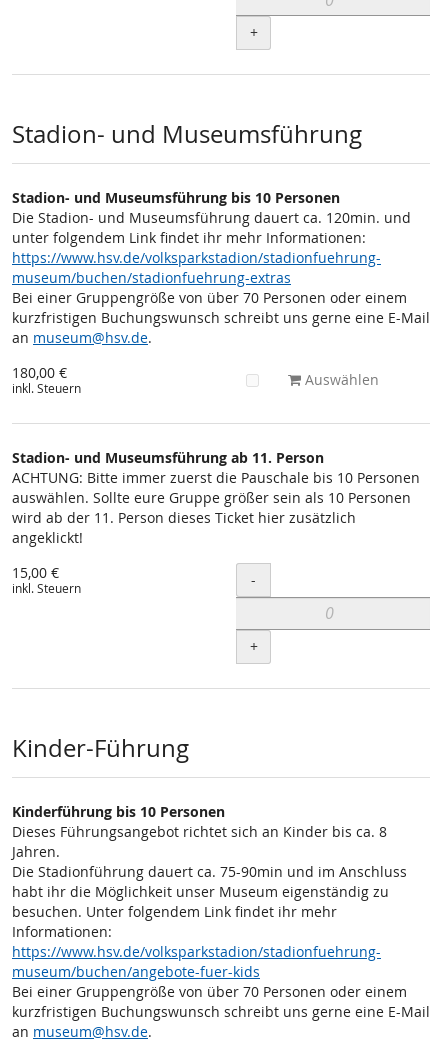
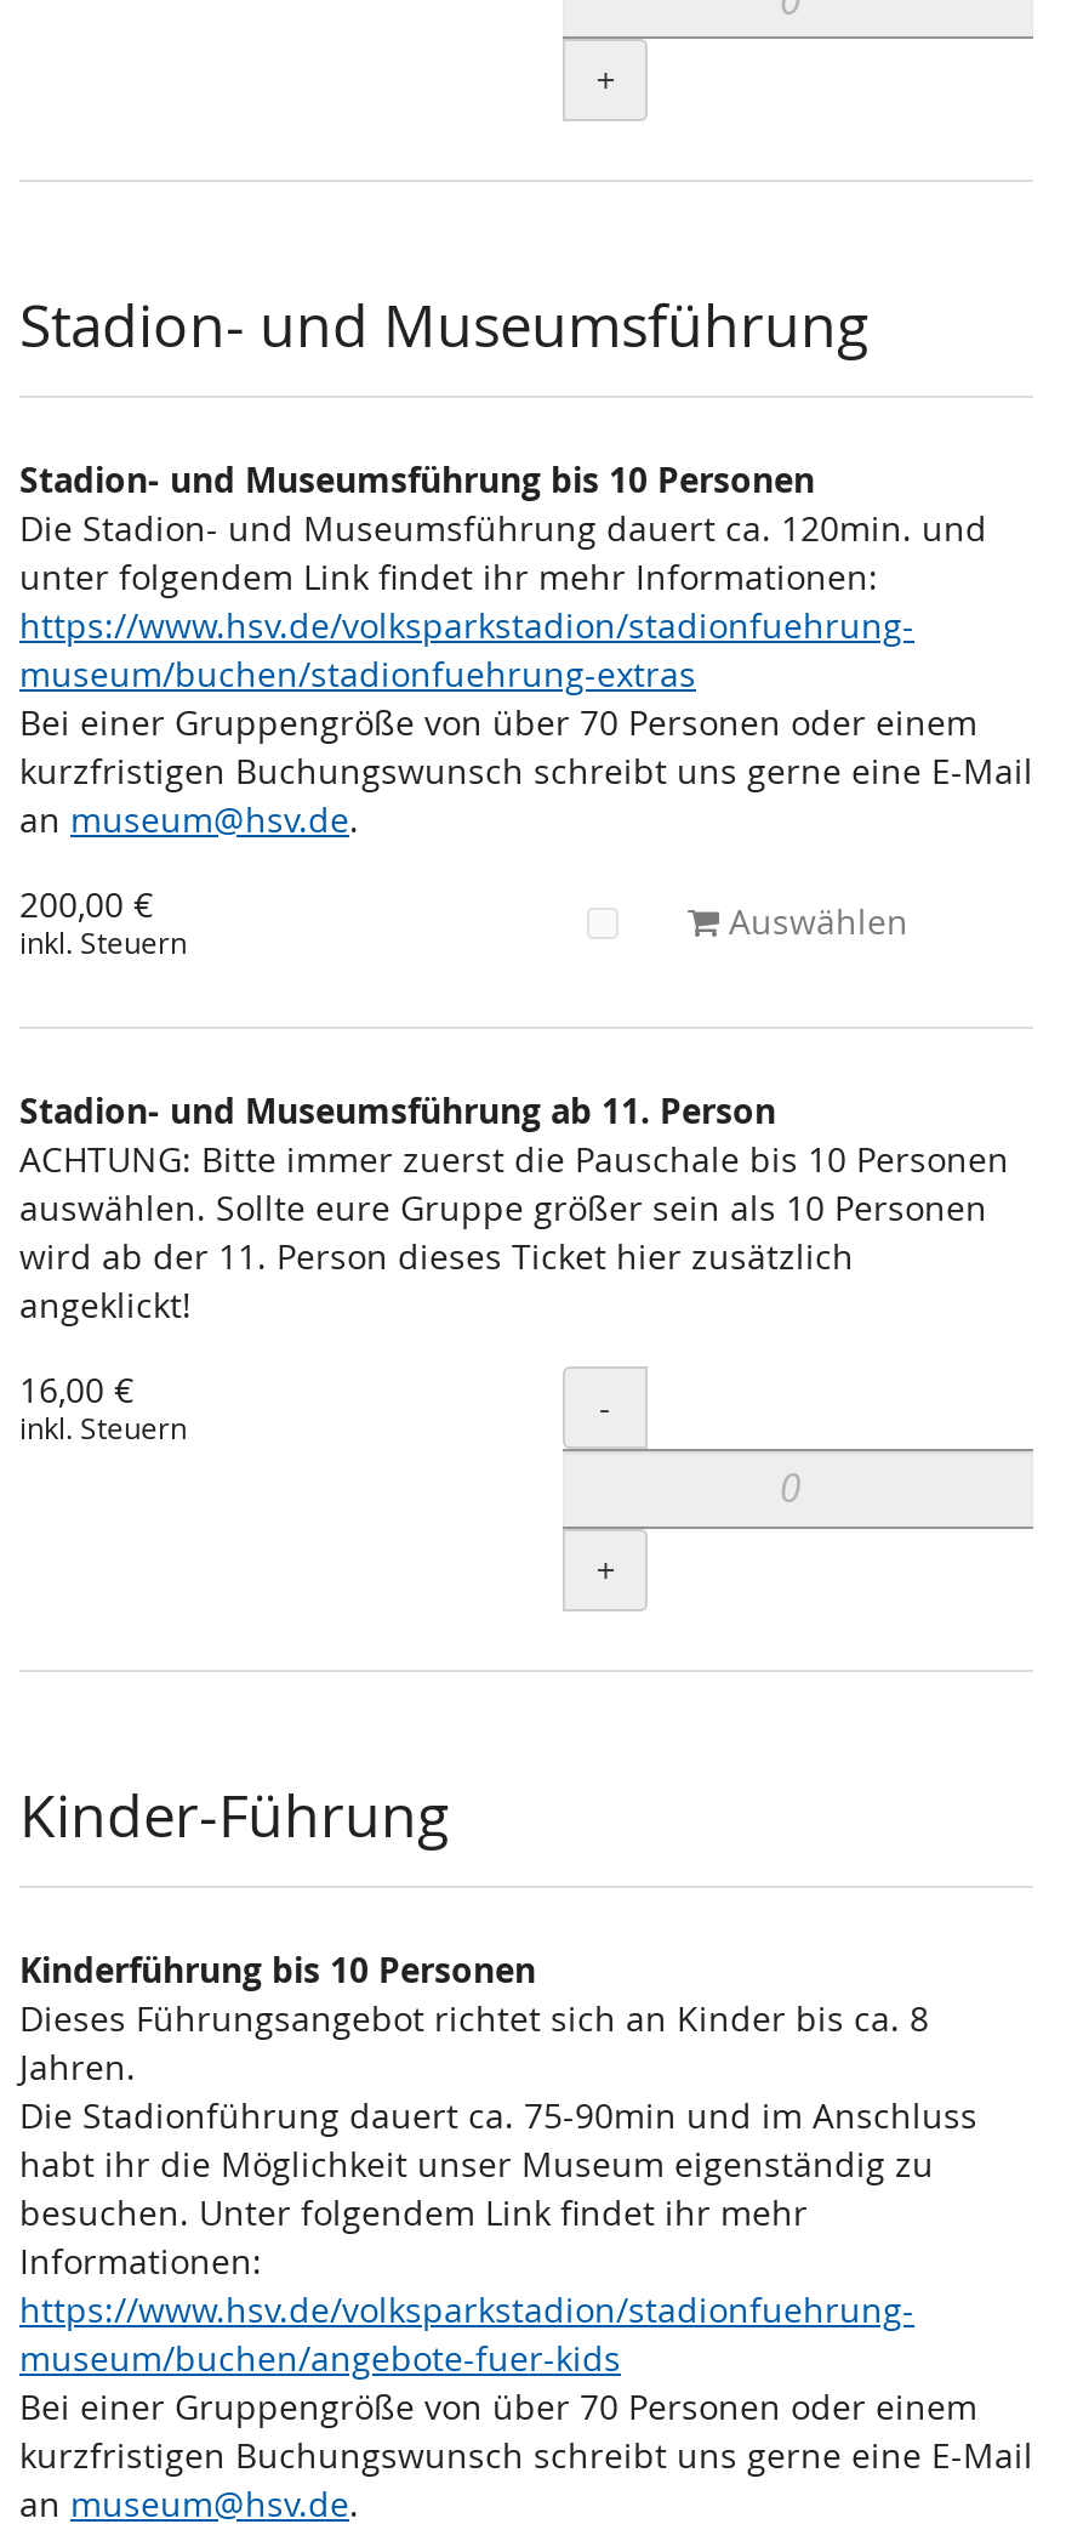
- 180,00 €
+ 200,00 €

- 15,00 €
+ 16,00 €
